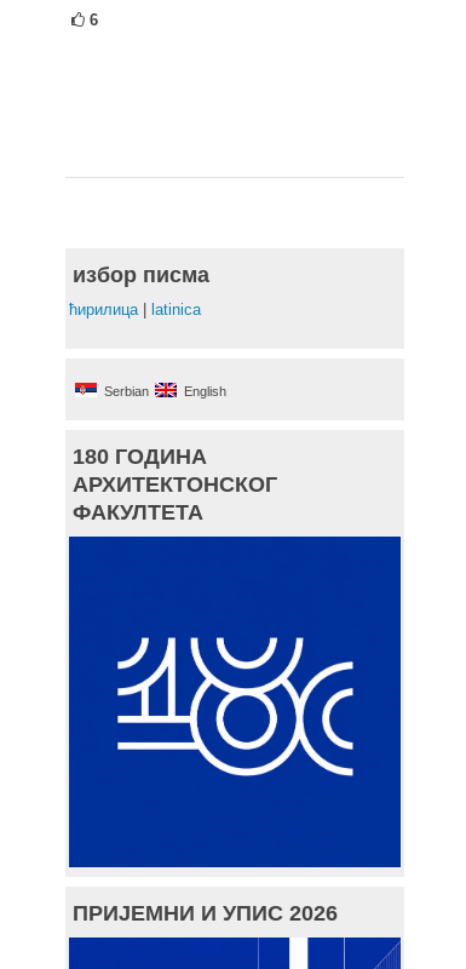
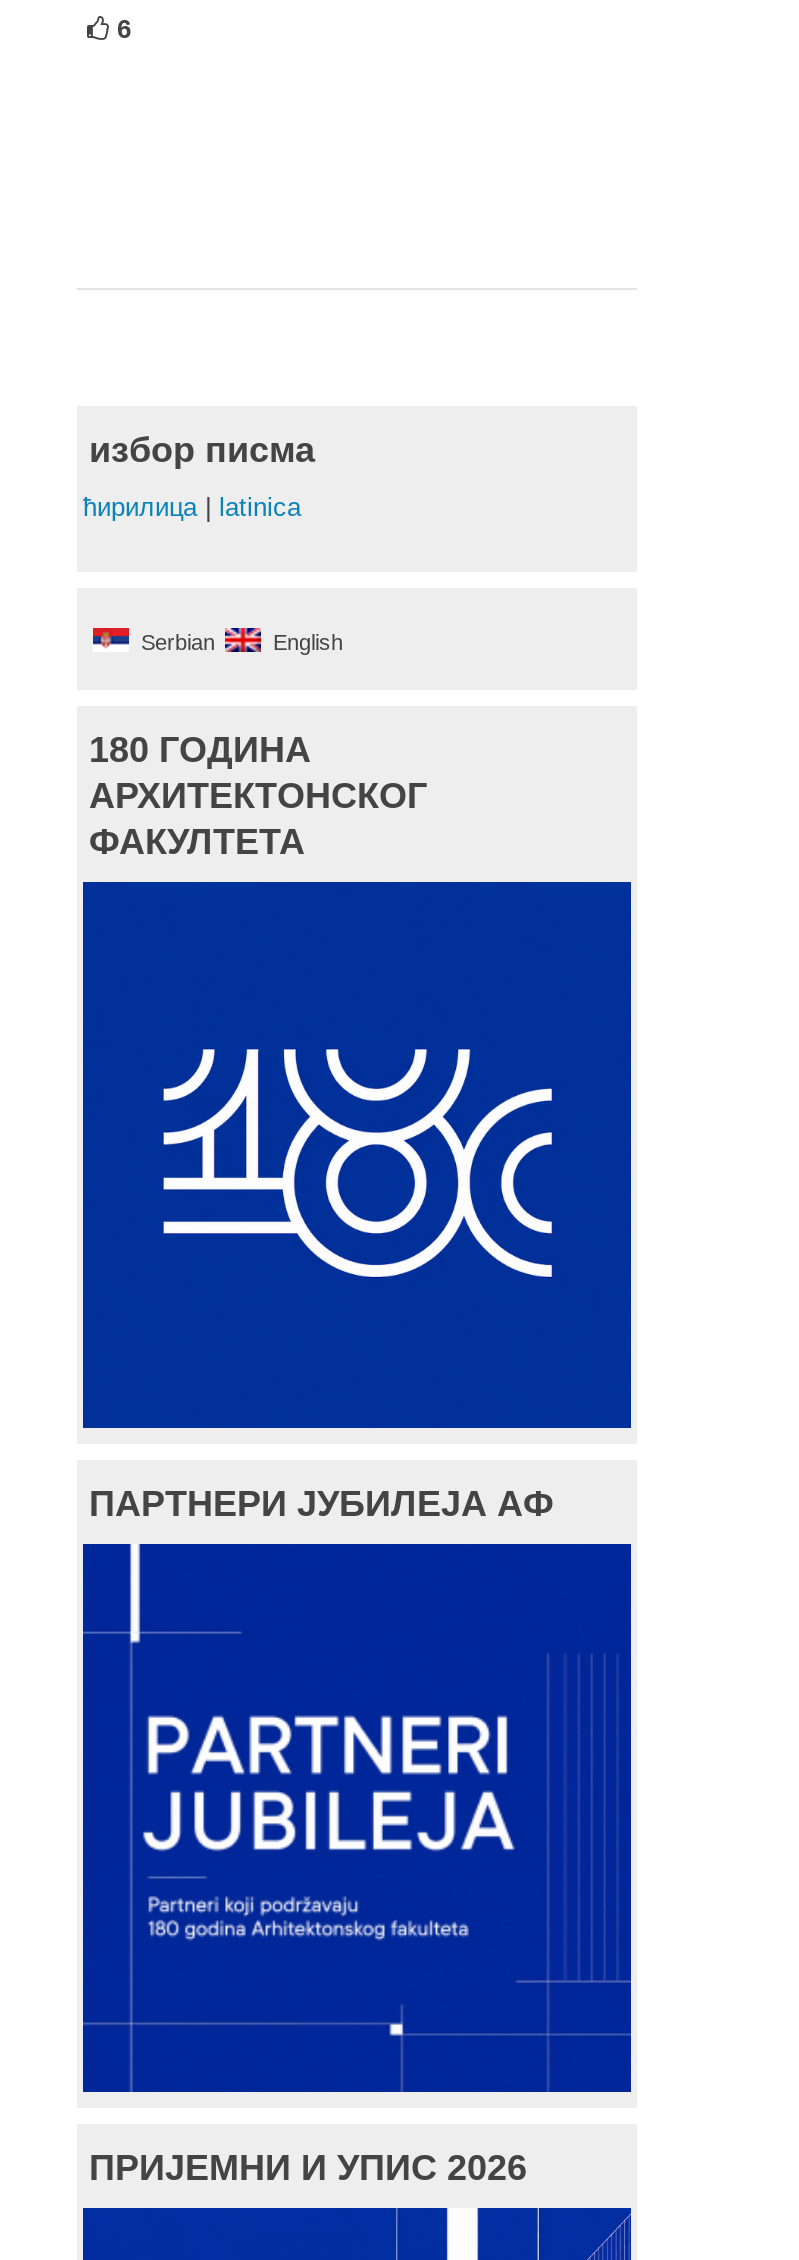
+ ПАРТНЕРИ ЈУБИЛЕЈА АФ

+ [image]
